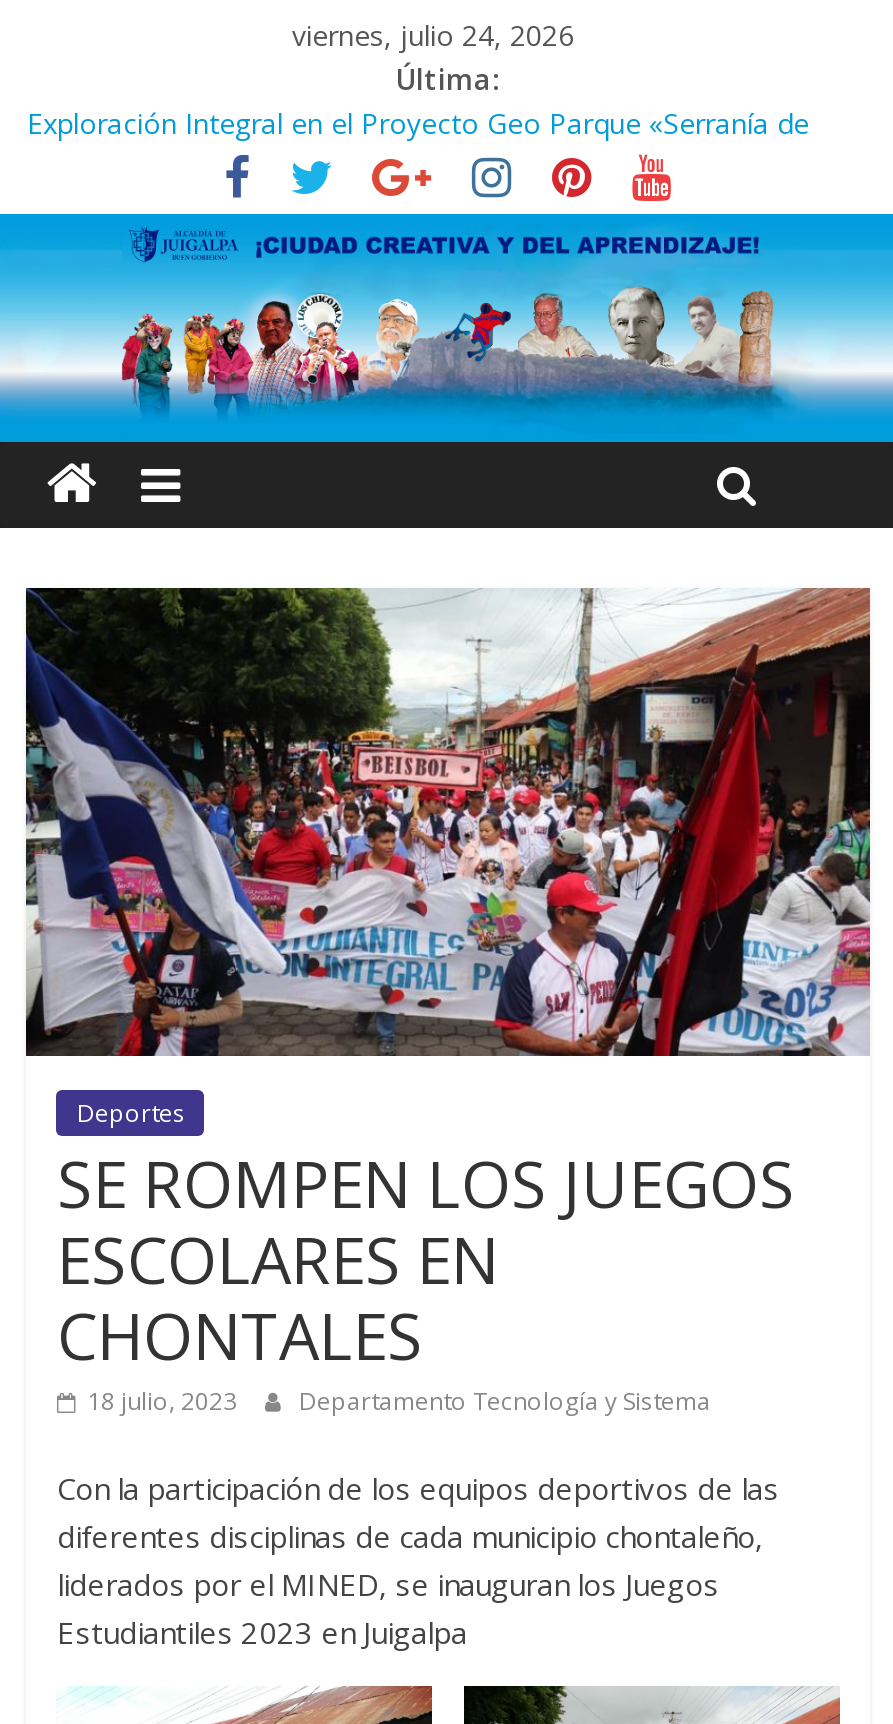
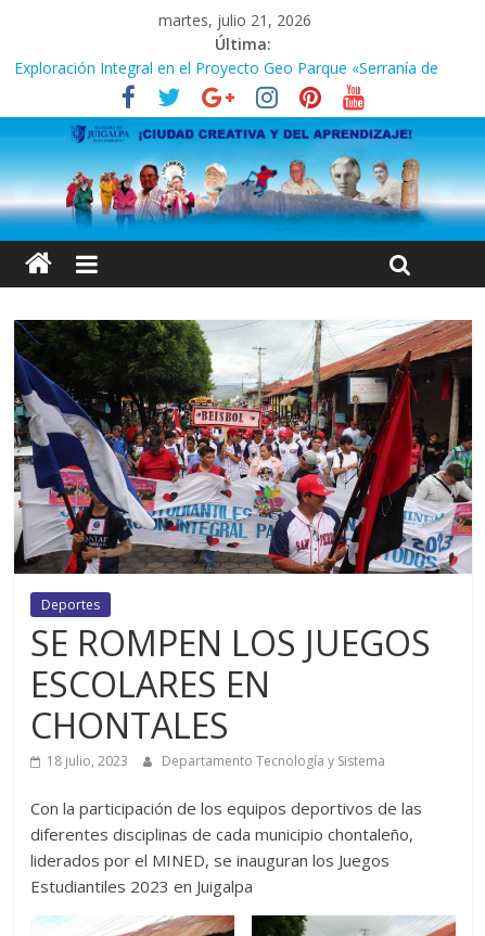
- viernes, julio 24, 2026
+ martes, julio 21, 2026
